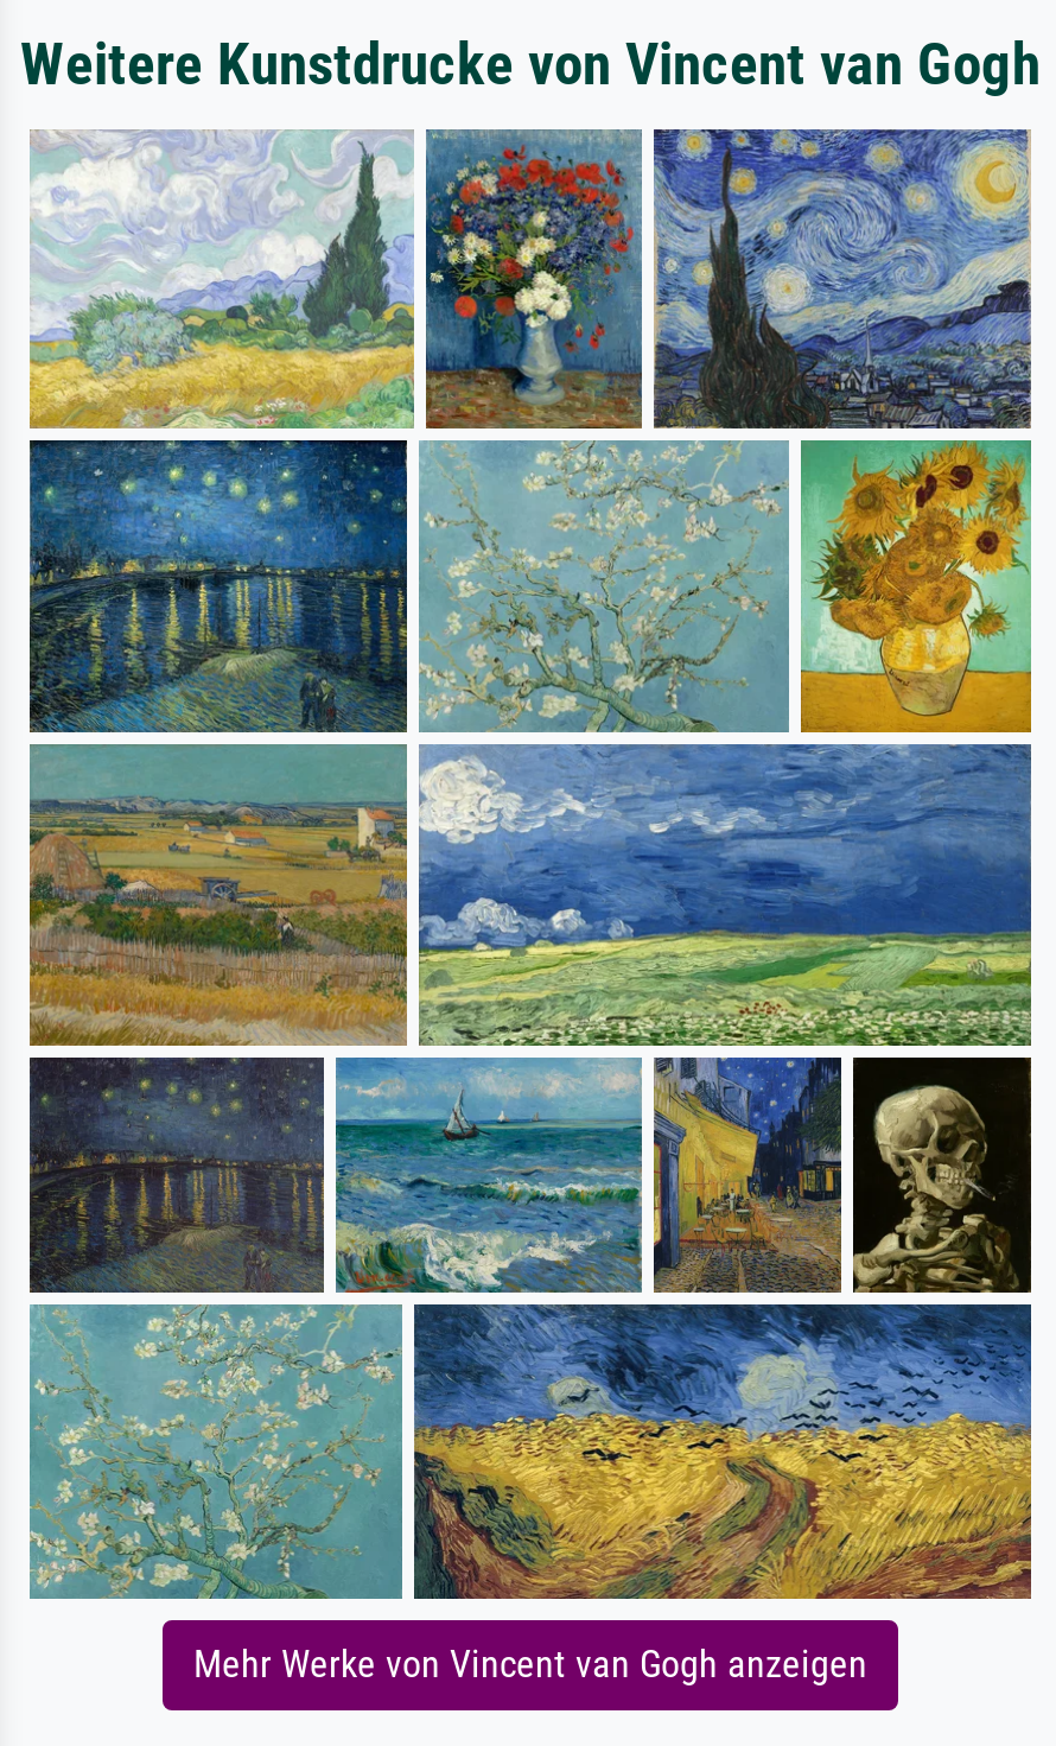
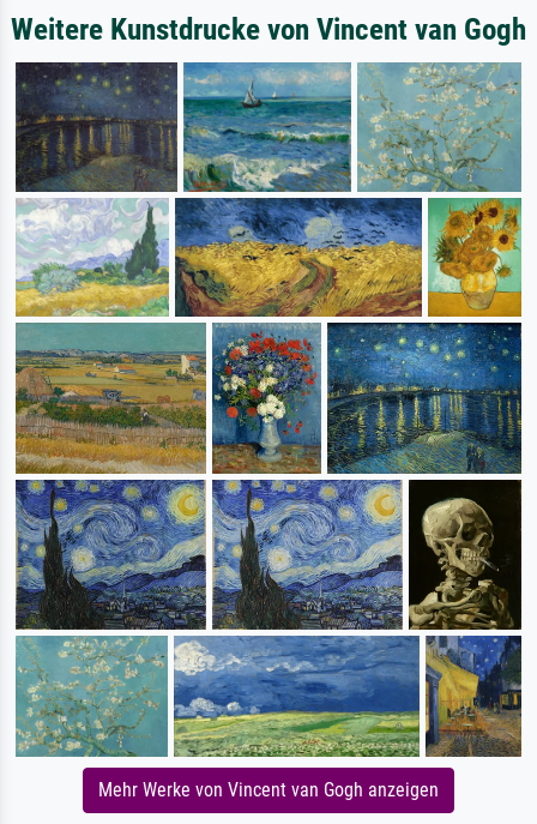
- [image]
+ [image]
